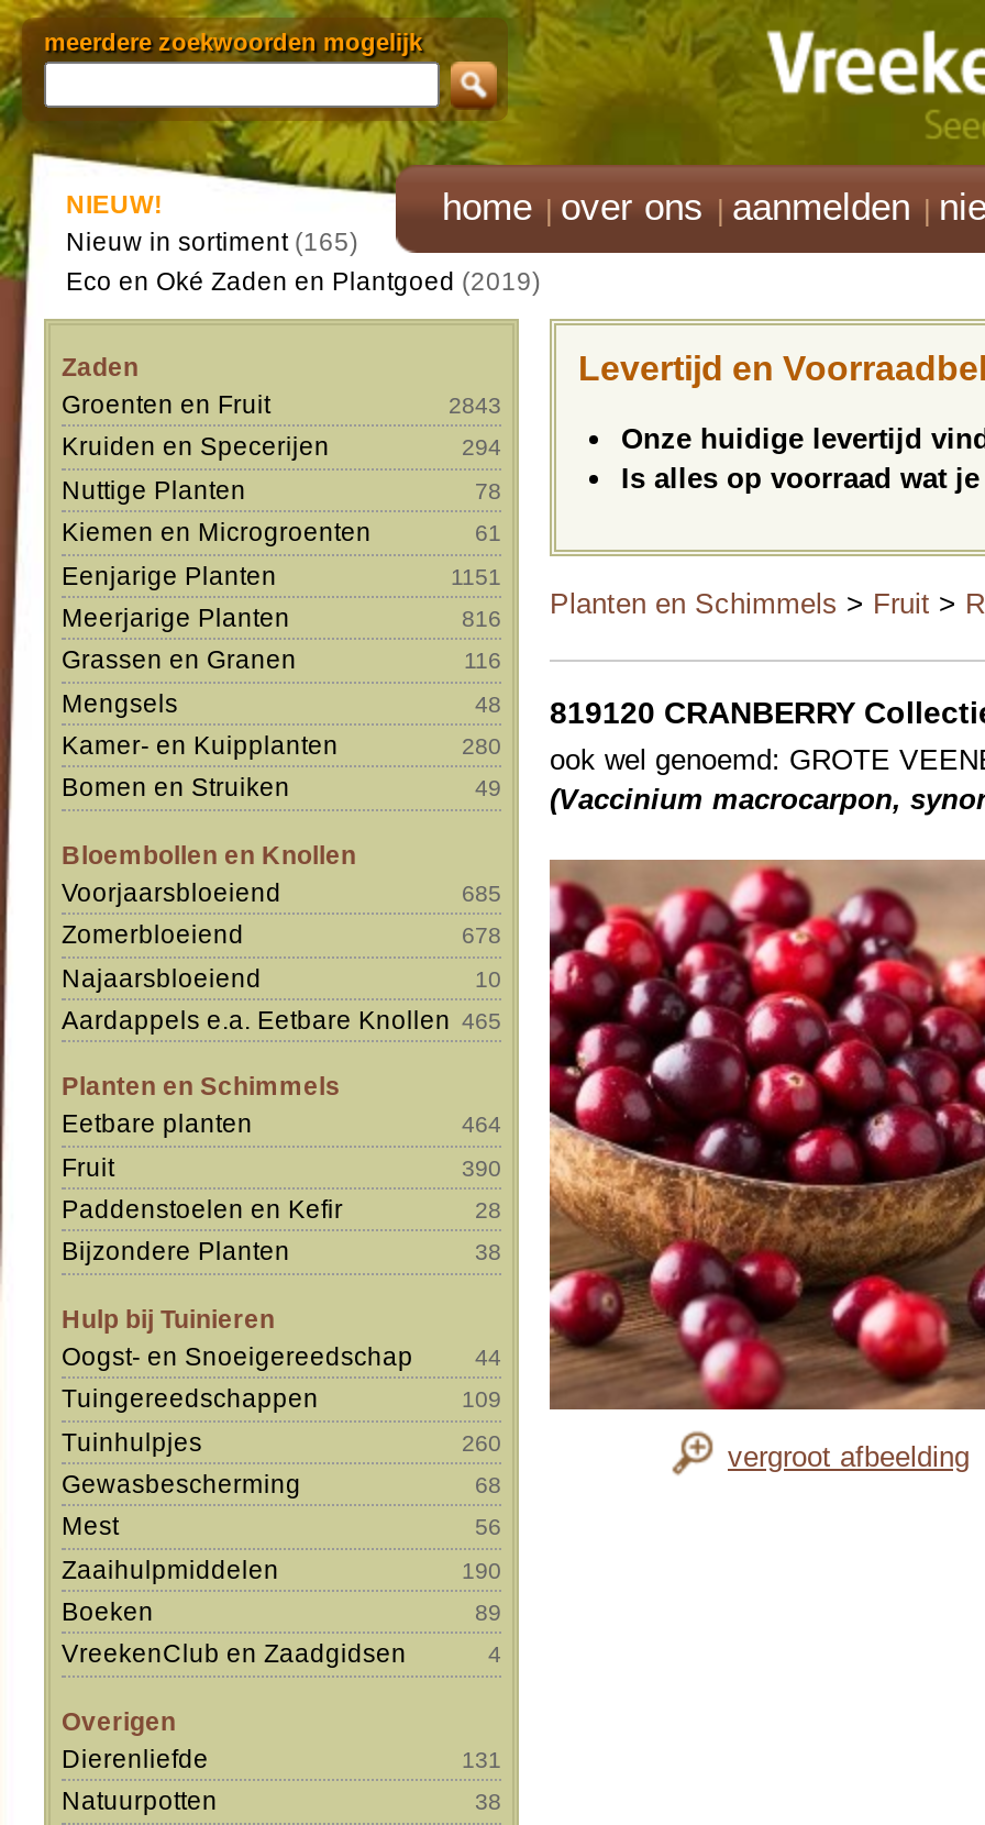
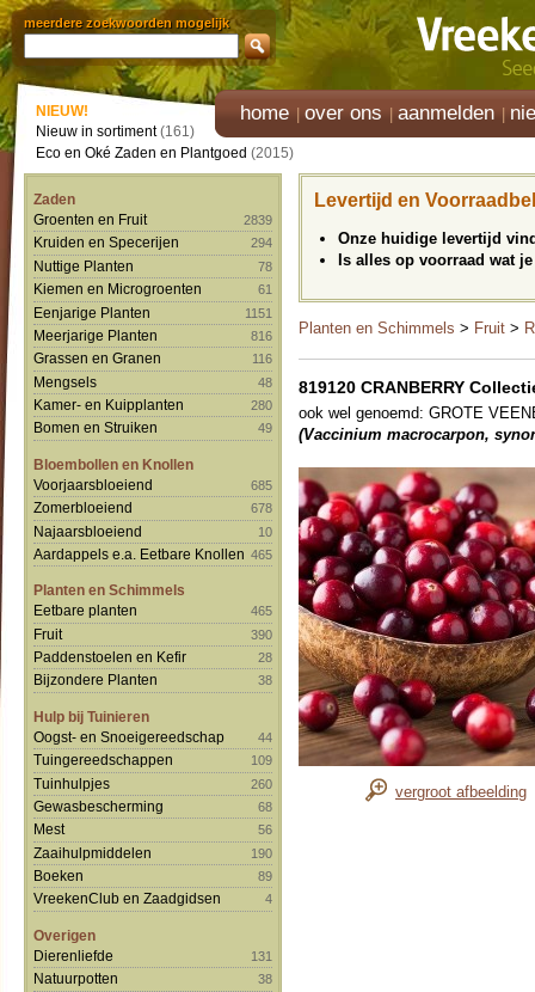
- Nieuw in sortiment (165)
+ Nieuw in sortiment (161)

- Eco en Oké Zaden en Plantgoed (2019)
+ Eco en Oké Zaden en Plantgoed (2015)

- 2843
+ 2839

- 464
+ 465
